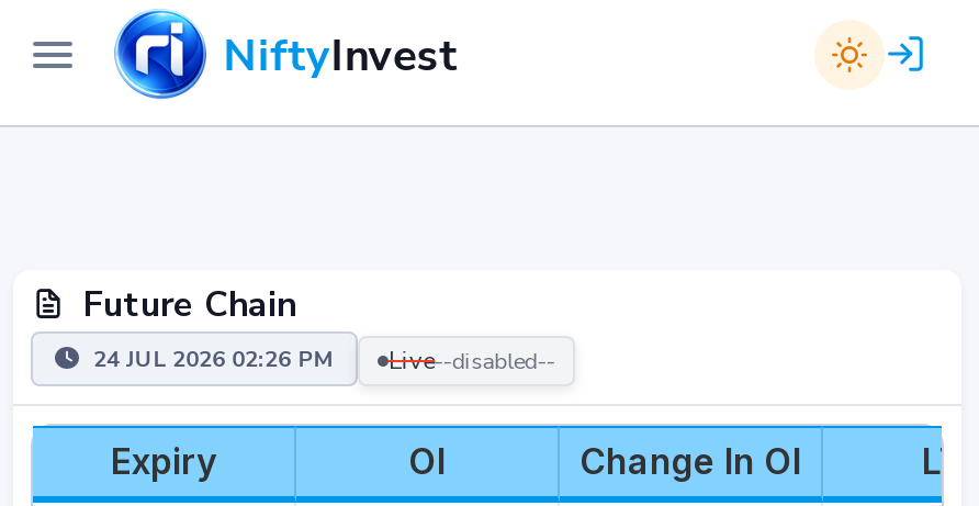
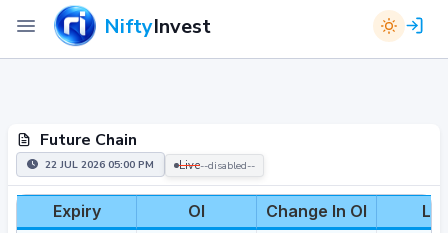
- 24 JUL 2026 02:26 PM Live--disabled--
+ 22 JUL 2026 05:00 PM Live--disabled--
